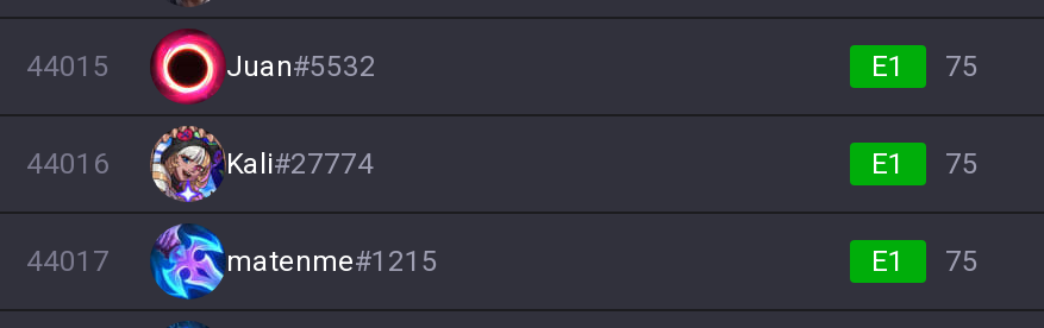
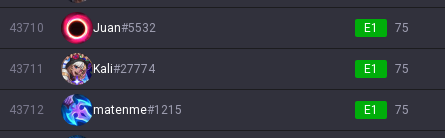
- 44015
+ 43710

- 44016
+ 43711

- 44017
+ 43712
